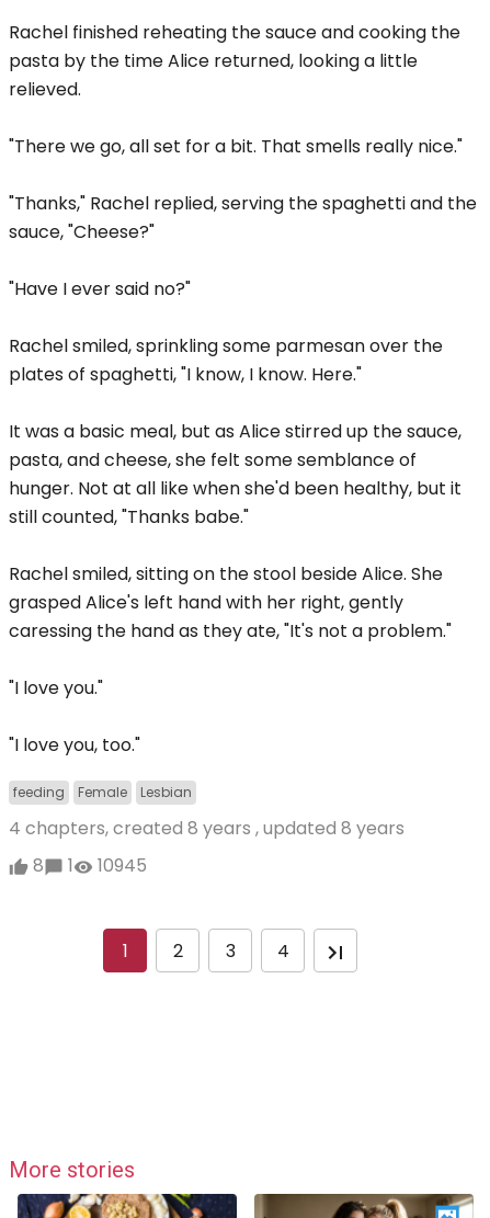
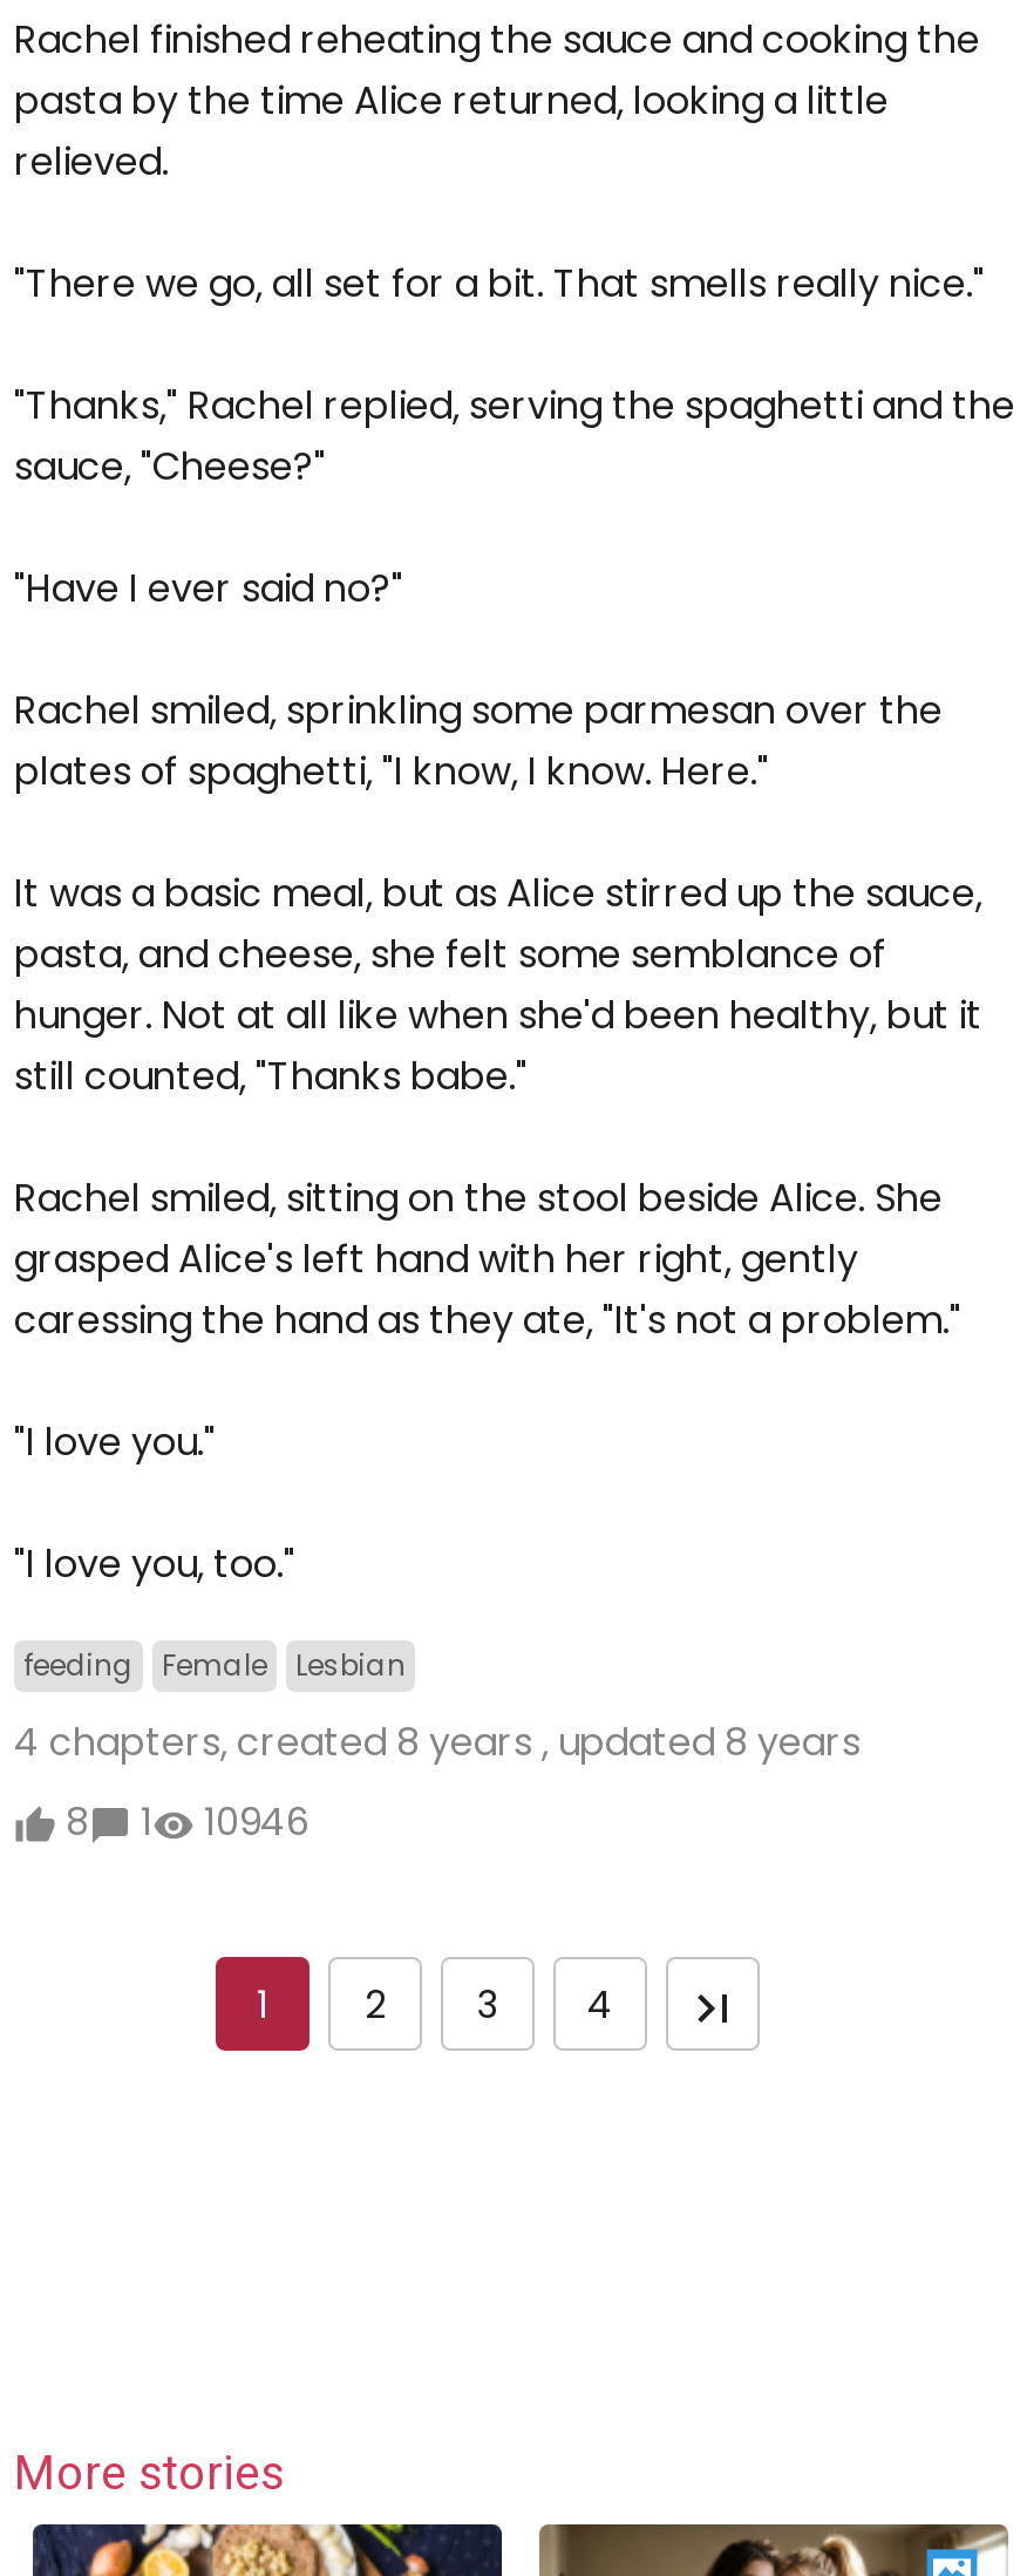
- 10945
+ 10946
